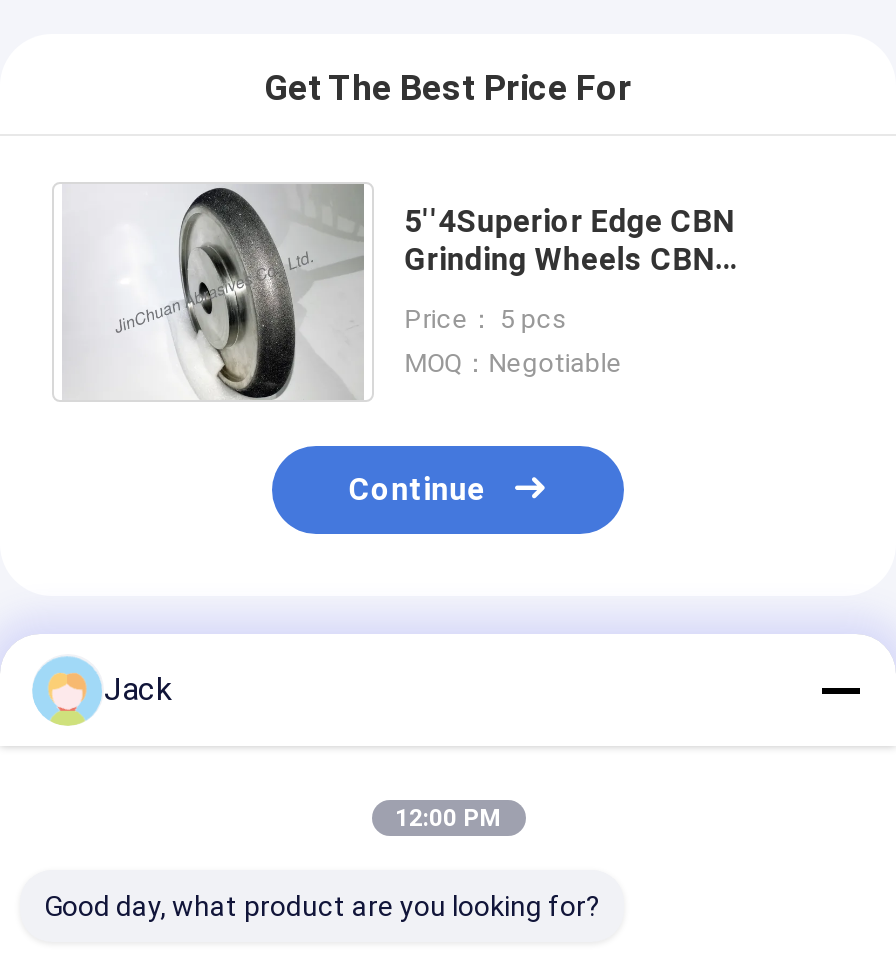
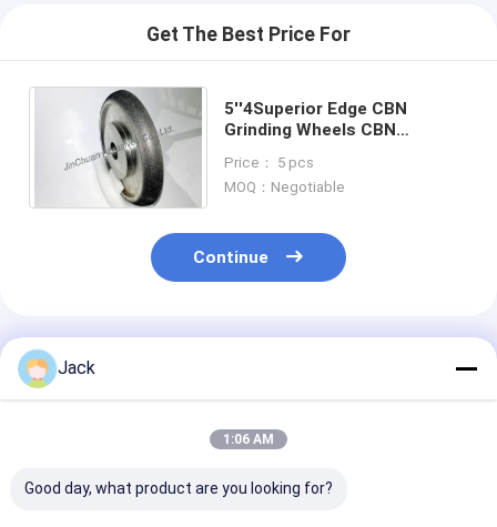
- 12:00 PM
+ 1:06 AM
